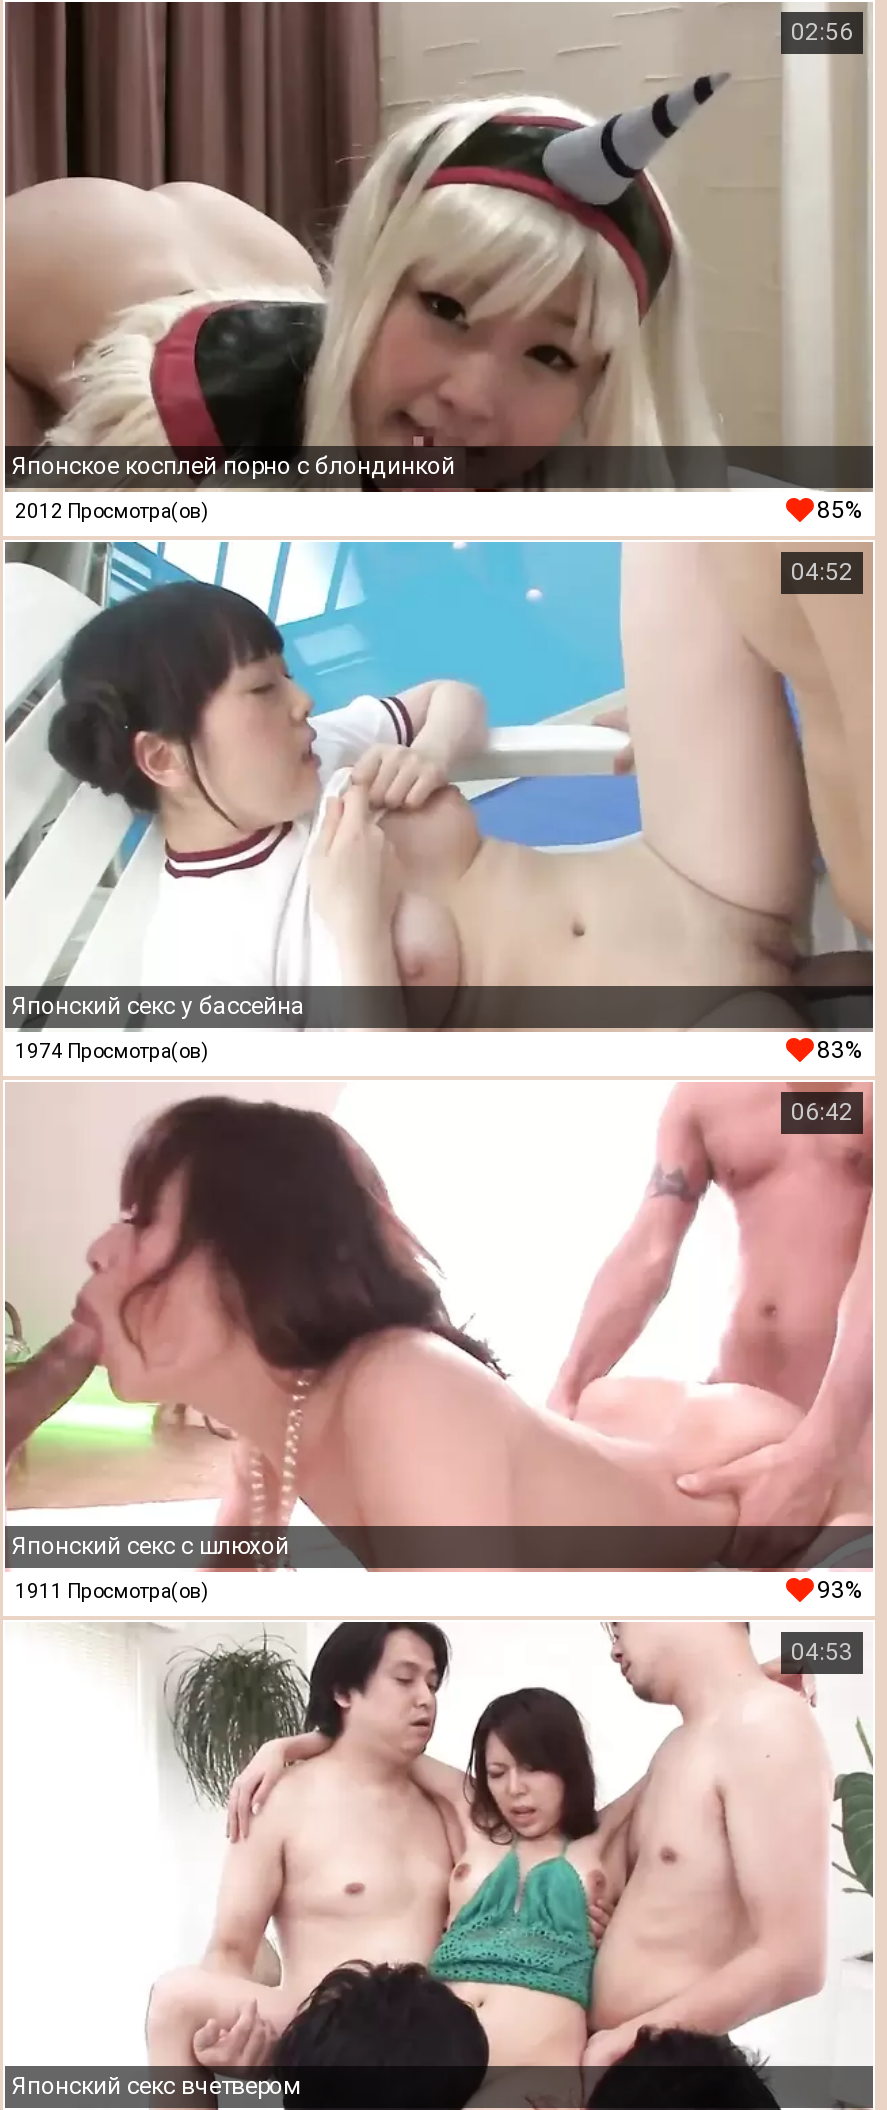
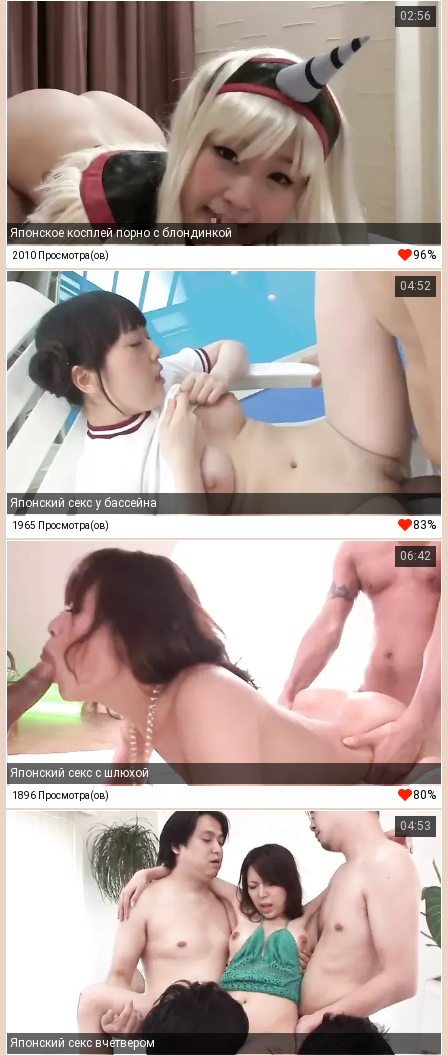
- 2012 Просмотра(ов)
+ 2010 Просмотра(ов)

- 85%
+ 96%

- 1974 Просмотра(ов)
+ 1965 Просмотра(ов)

- 1911 Просмотра(ов)
+ 1896 Просмотра(ов)

- 93%
+ 80%
